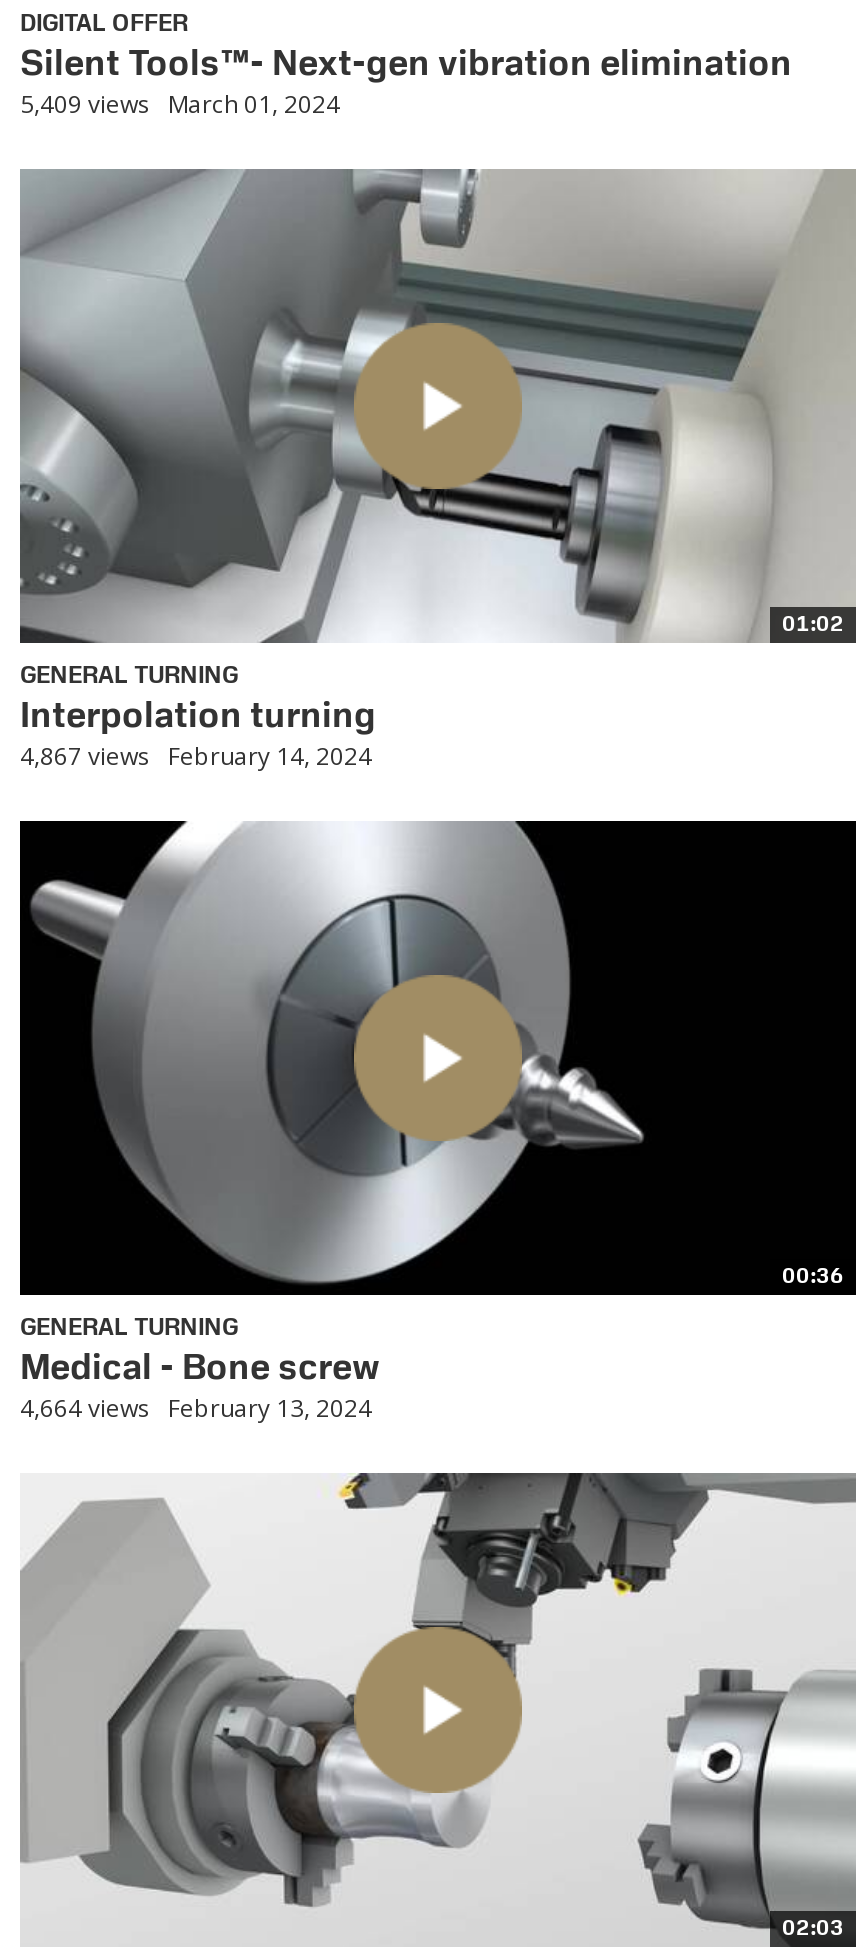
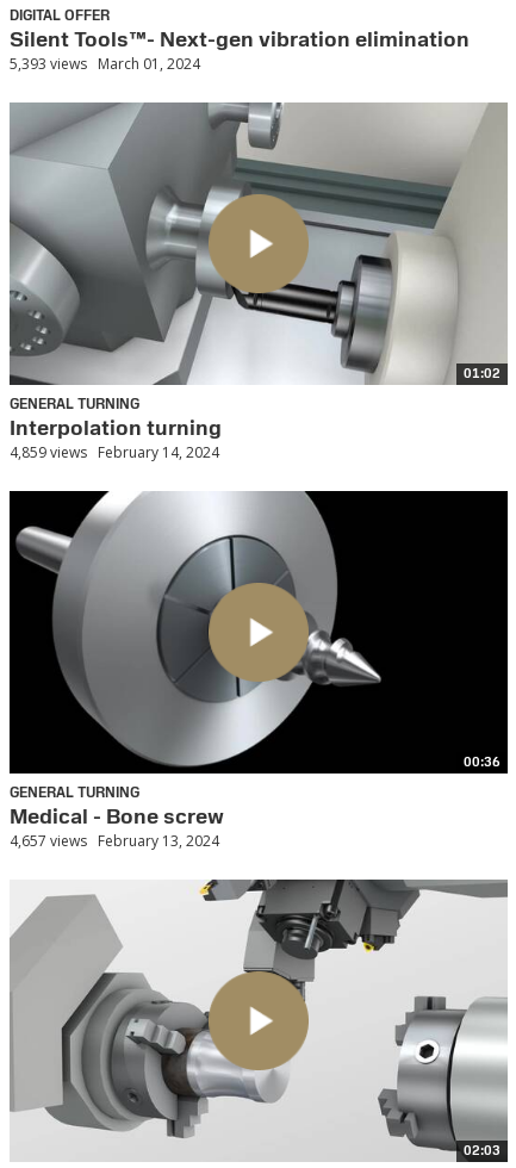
- 5,409 views March 01, 2024
+ 5,393 views March 01, 2024

- 4,867 views February 14, 2024
+ 4,859 views February 14, 2024

- 4,664 views February 13, 2024
+ 4,657 views February 13, 2024
